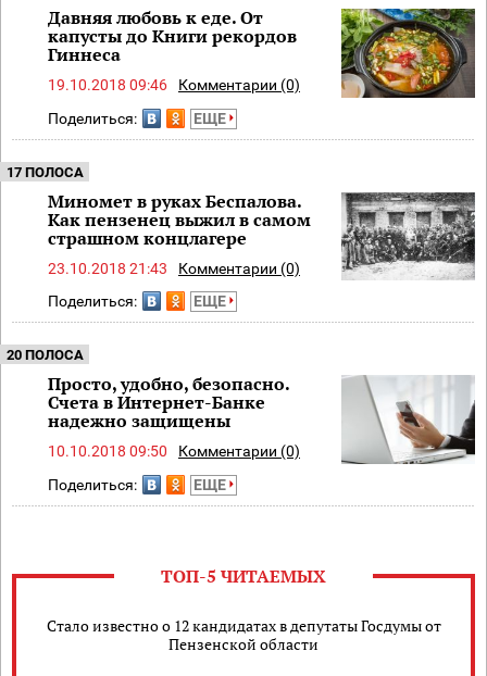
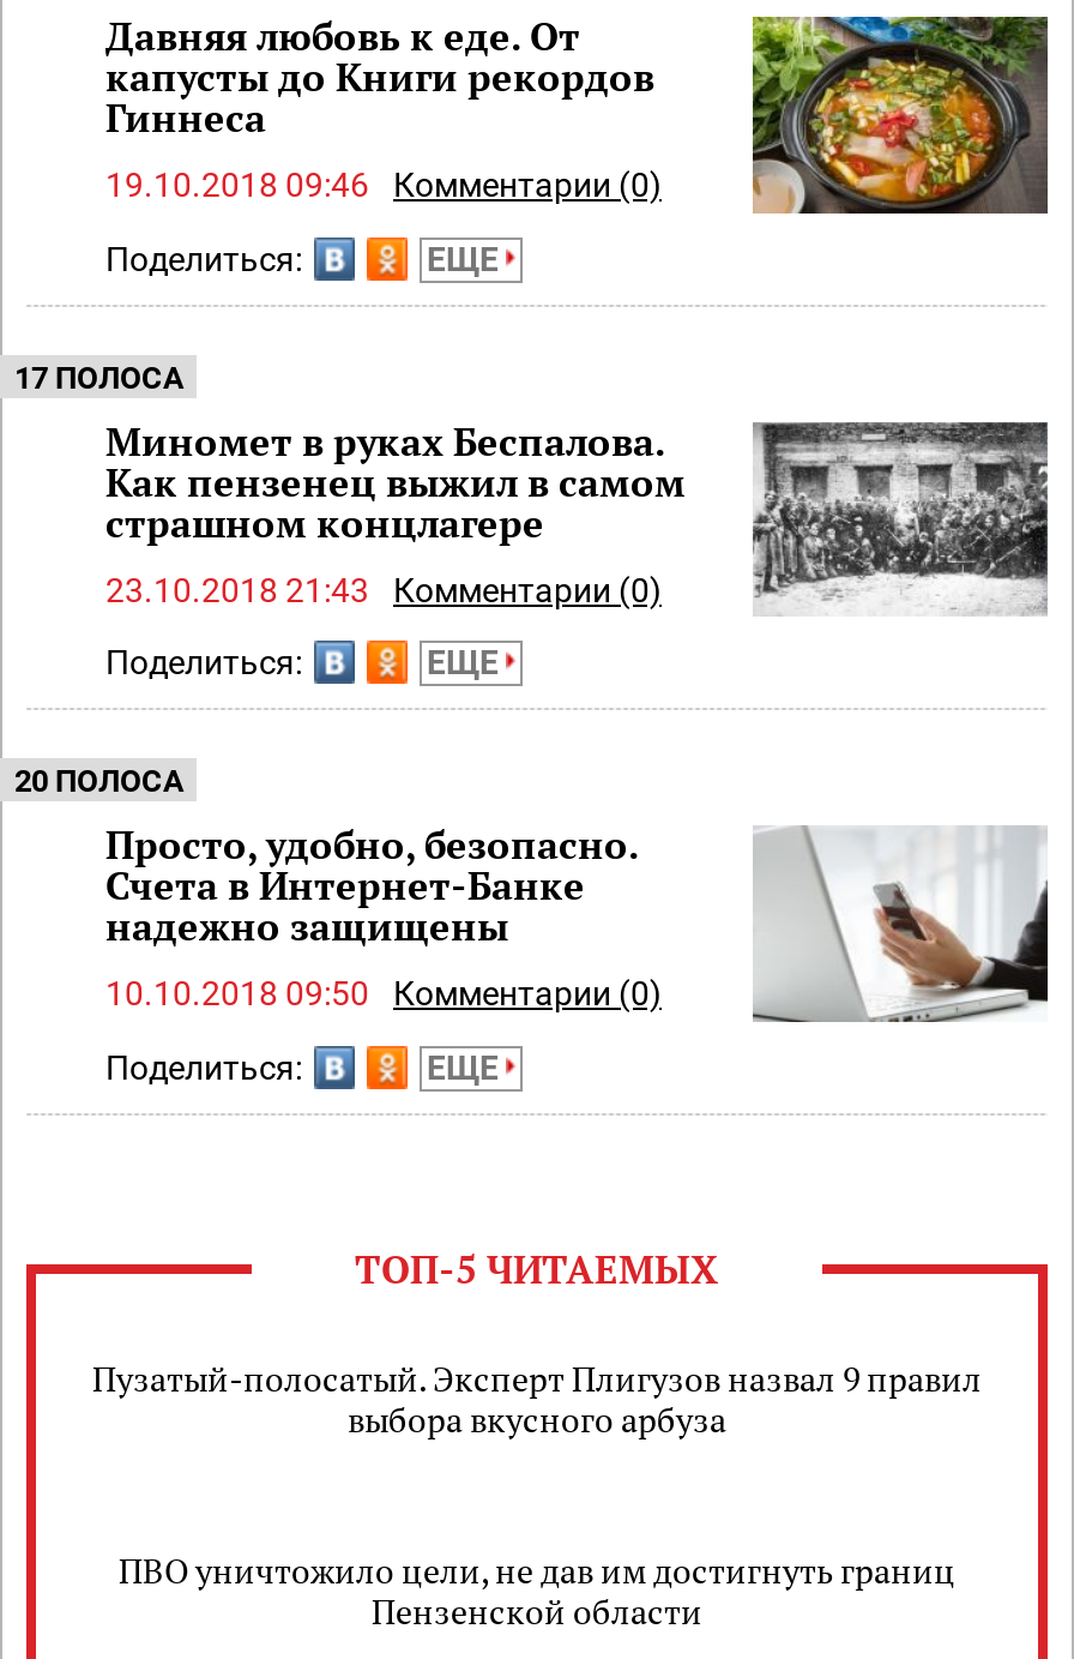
- Стало известно о 12 кандидатах в депутаты Госдумы от
+ Пузатый-полосатый. Эксперт Плигузов назвал 9 правил
+ выбора вкусного арбуза
+ ПВО уничтожило цели, не дав им достигнуть границ
